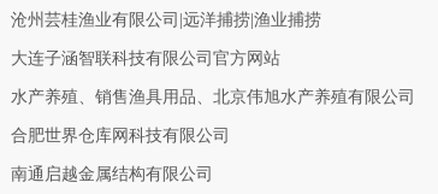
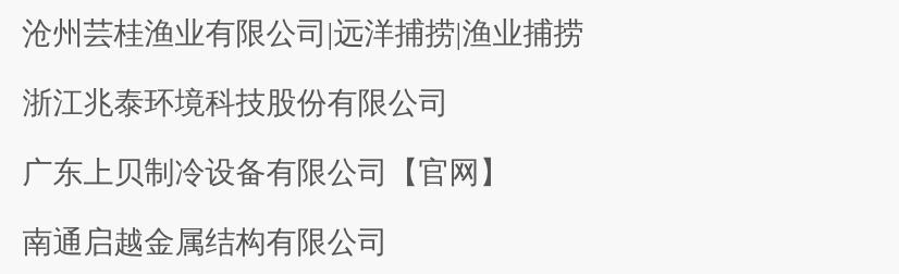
- 大连子涵智联科技有限公司官方网站
- 水产养殖、销售渔具用品、北京伟旭水产养殖有限公司
- 合肥世界仓库网科技有限公司
+ 浙江兆泰环境科技股份有限公司
+ 广东上贝制冷设备有限公司【官网】
